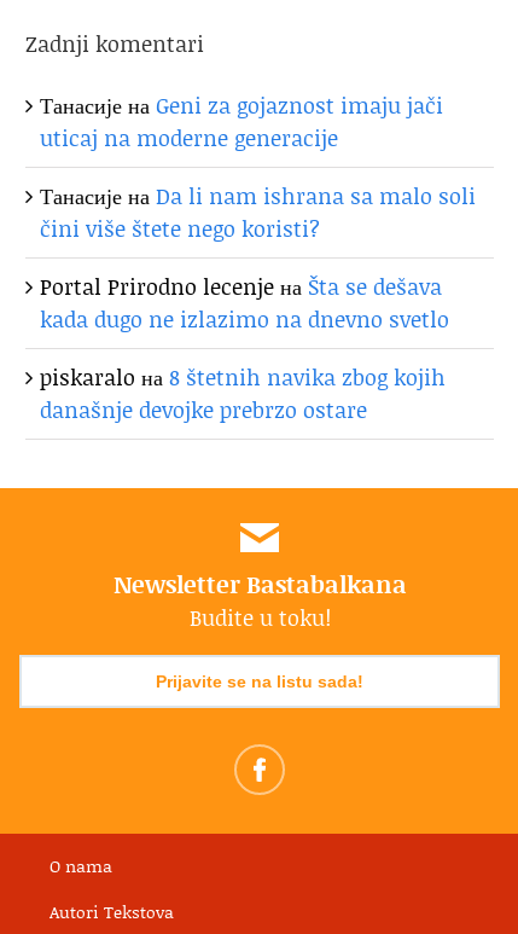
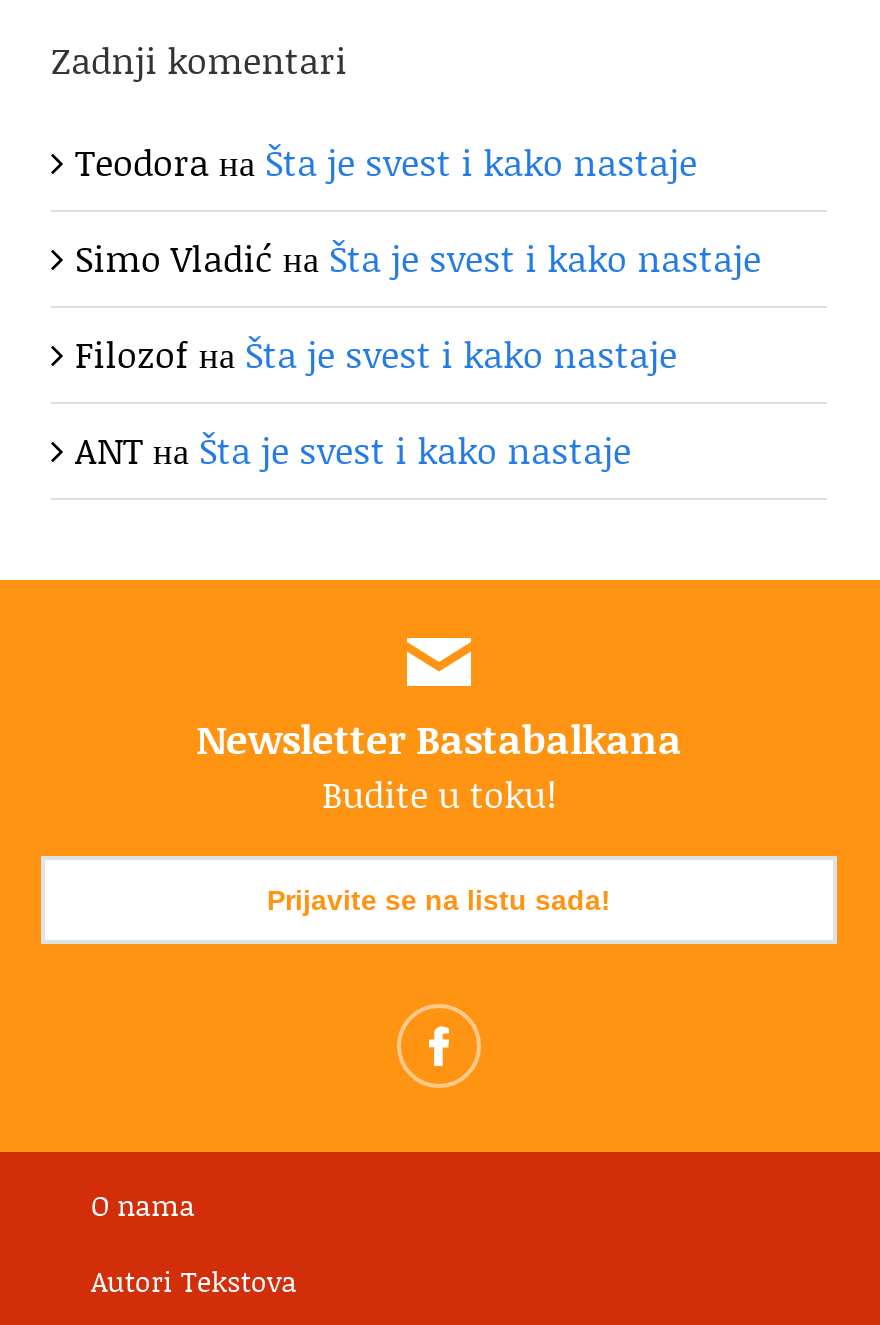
- Танасије на Geni za gojaznost imaju jači
- uticaj na moderne generacije
+ Teodora на Šta je svest i kako nastaje

- Танасије на Da li nam ishrana sa malo soli
- čini više štete nego koristi?
+ Simo Vladić на Šta je svest i kako nastaje

- Portal Prirodno lecenje на Šta se dešava
- kada dugo ne izlazimo na dnevno svetlo
+ Filozof на Šta je svest i kako nastaje

- piskaralo на 8 štetnih navika zbog kojih
- današnje devojke prebrzo ostare
+ ANT на Šta je svest i kako nastaje
